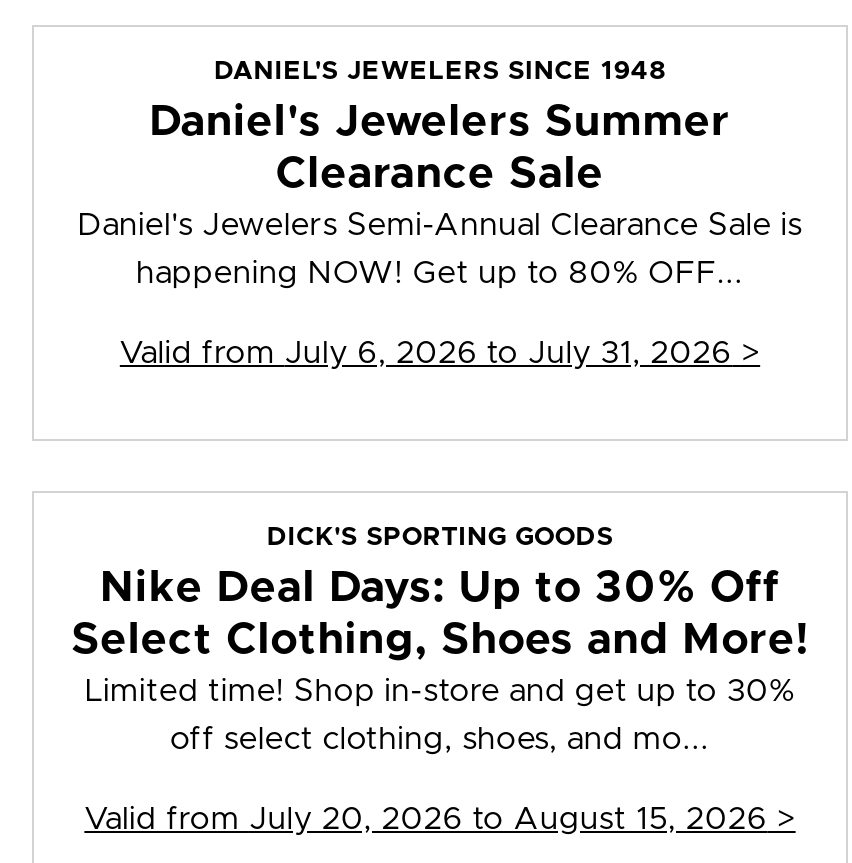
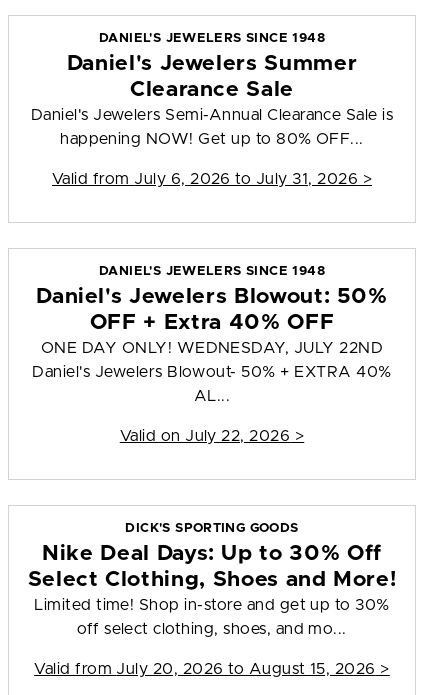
+ DANIEL'S JEWELERS SINCE 1948
+ Daniel's Jewelers Blowout: 50%
+ OFF + Extra 40% OFF
+ ONE DAY ONLY! WEDNESDAY, JULY 22ND
+ Daniel's Jewelers Blowout- 50% + EXTRA 40%
+ AL...
+ Valid on July 22, 2026 >
